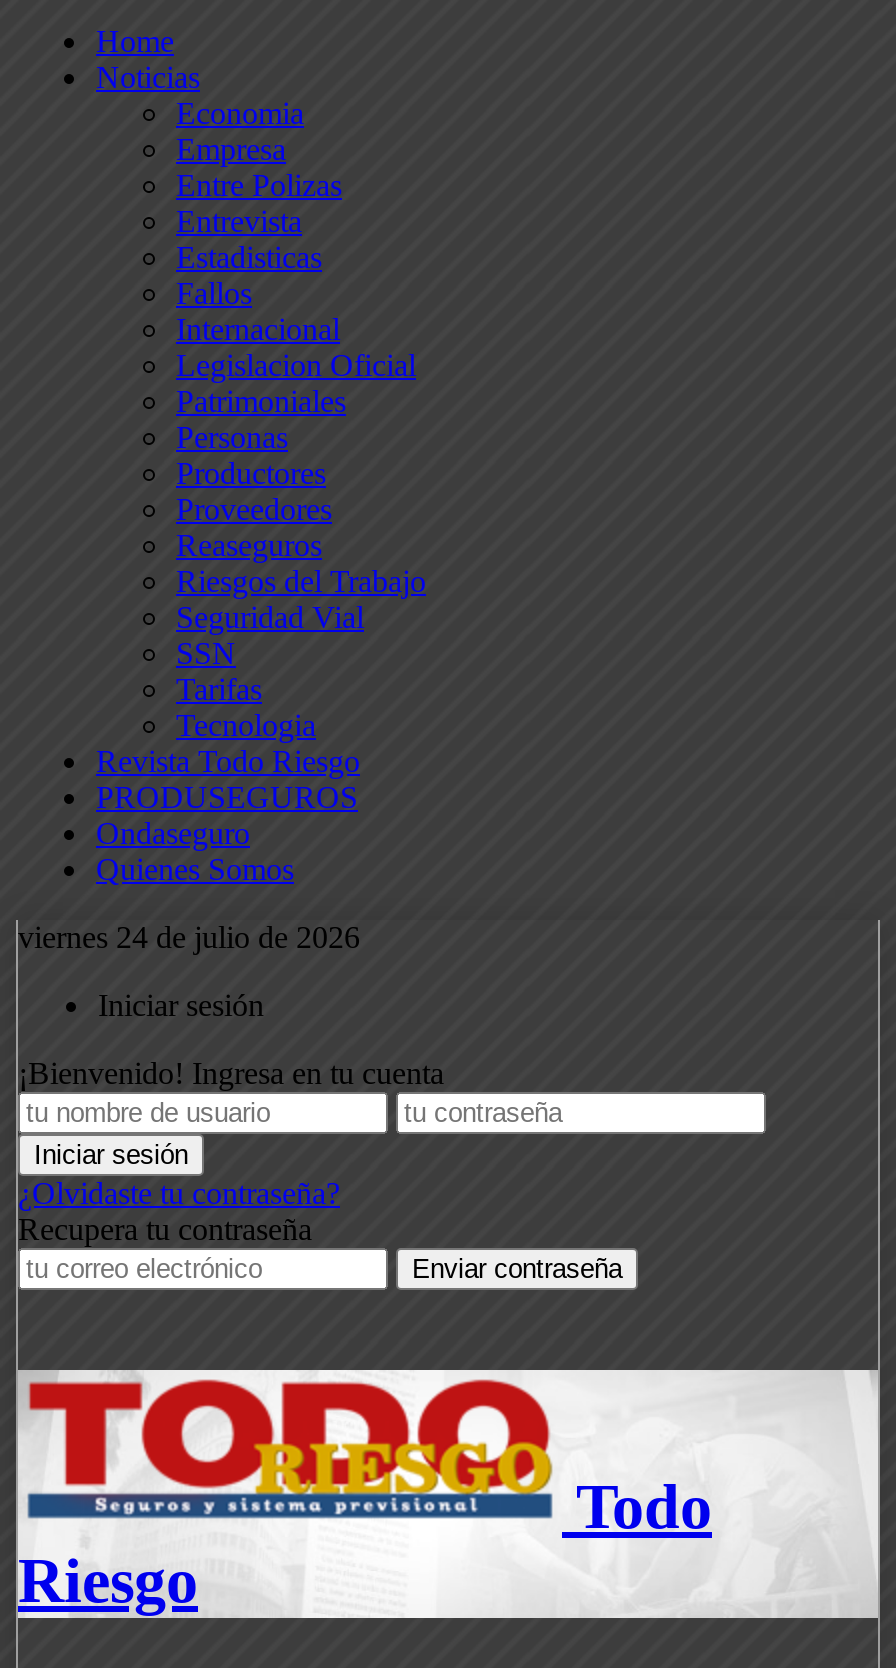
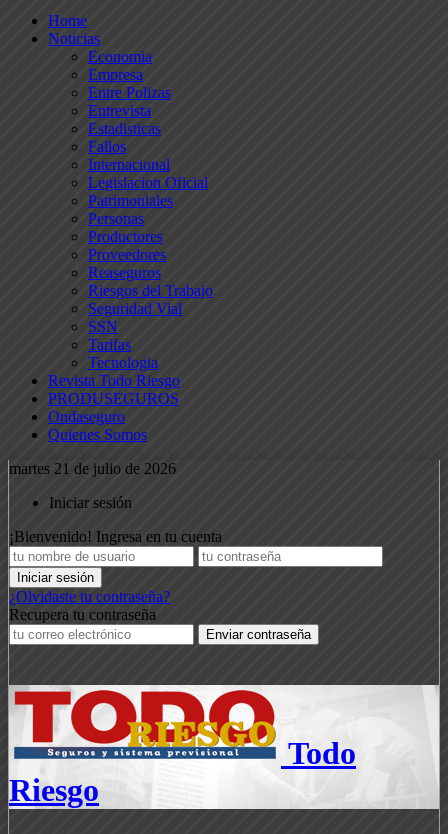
- viernes 24 de julio de 2026
+ martes 21 de julio de 2026
